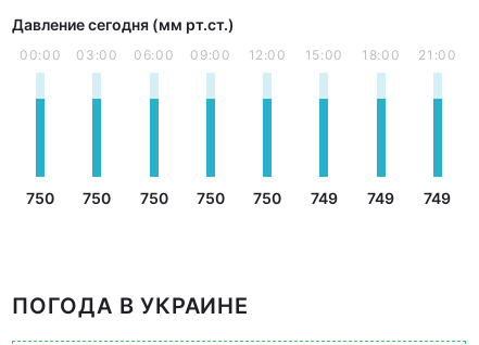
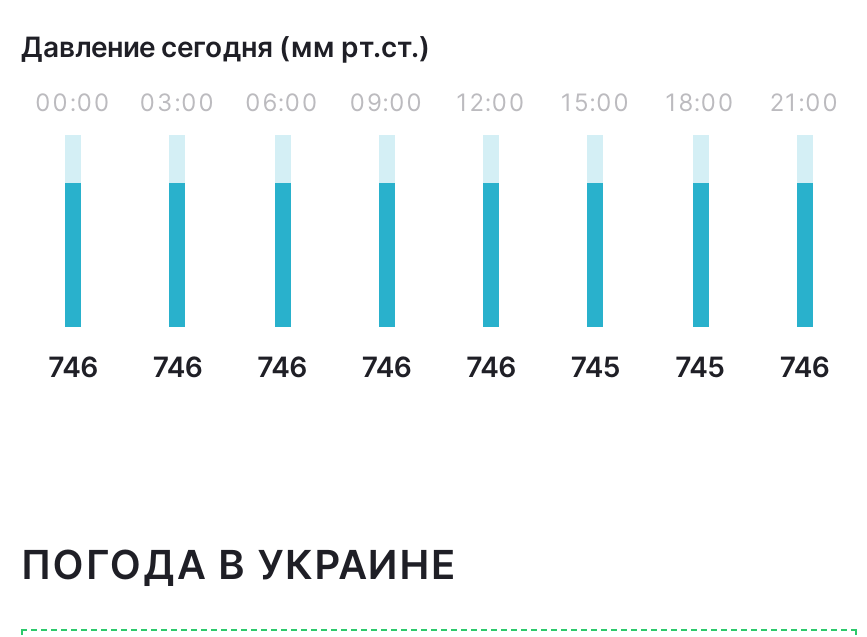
- 750
+ 746

- 750
+ 746

- 750
+ 746

- 750
+ 746

- 750
+ 746

- 749
+ 745

- 749
+ 745

- 749
+ 746
